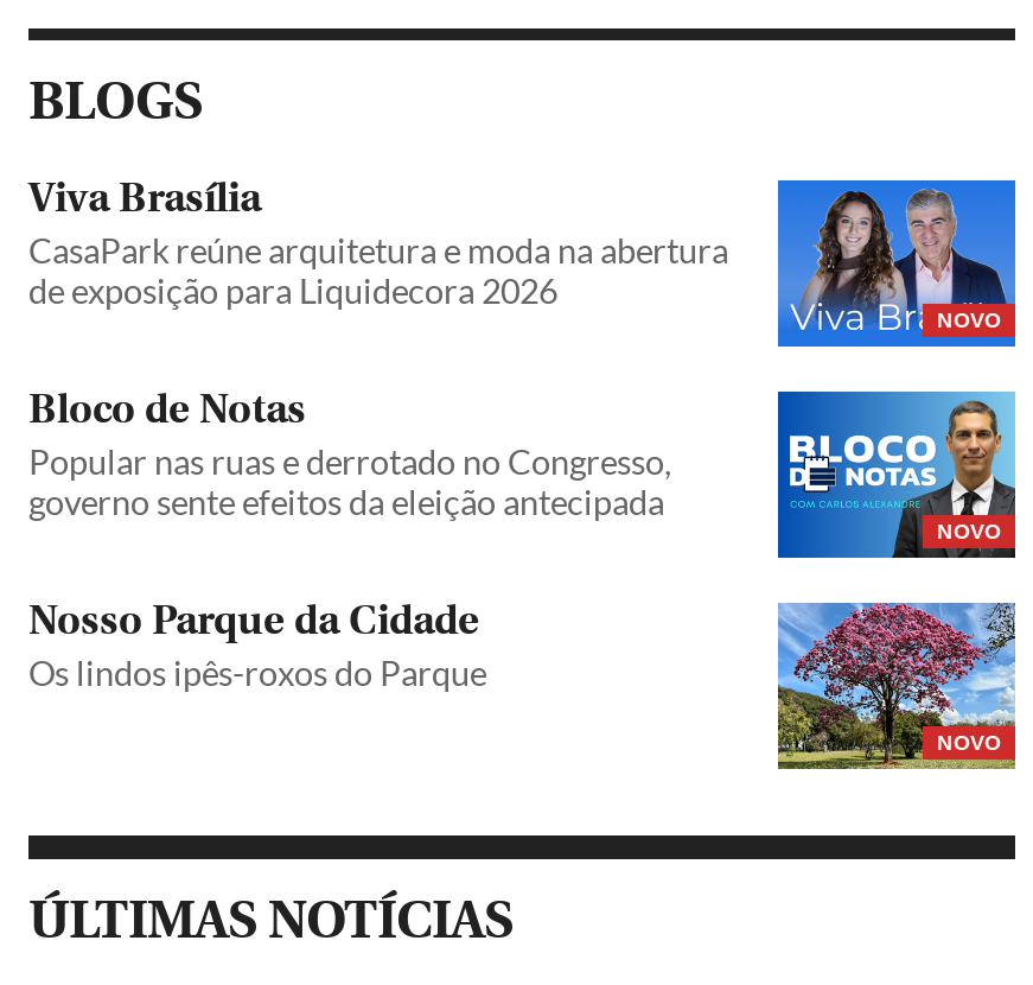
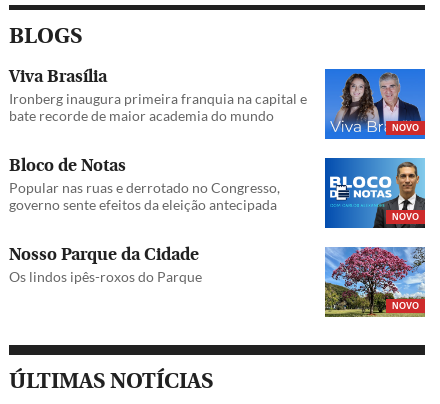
- CasaPark reúne arquitetura e moda na abertura
- de exposição para Liquidecora 2026
+ Ironberg inaugura primeira franquia na capital e
+ bate recorde de maior academia do mundo
